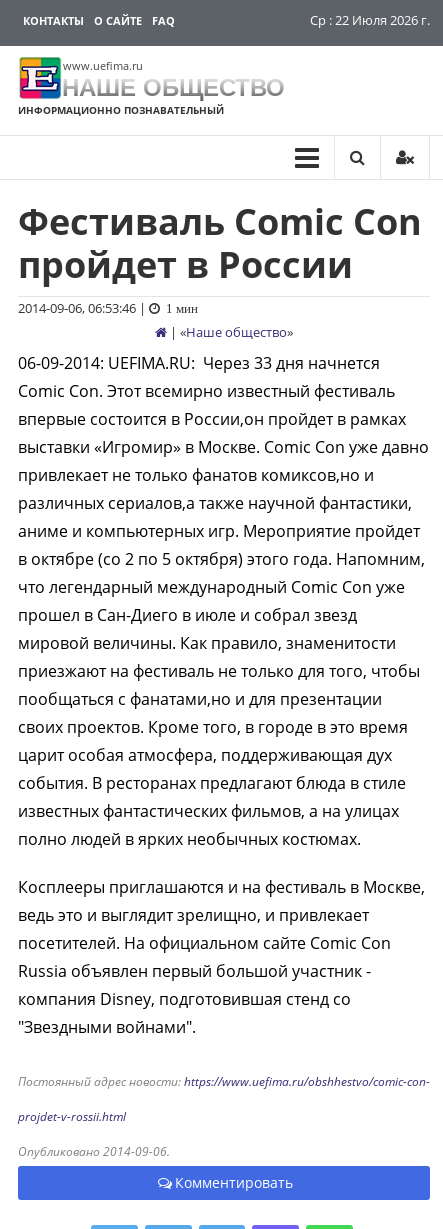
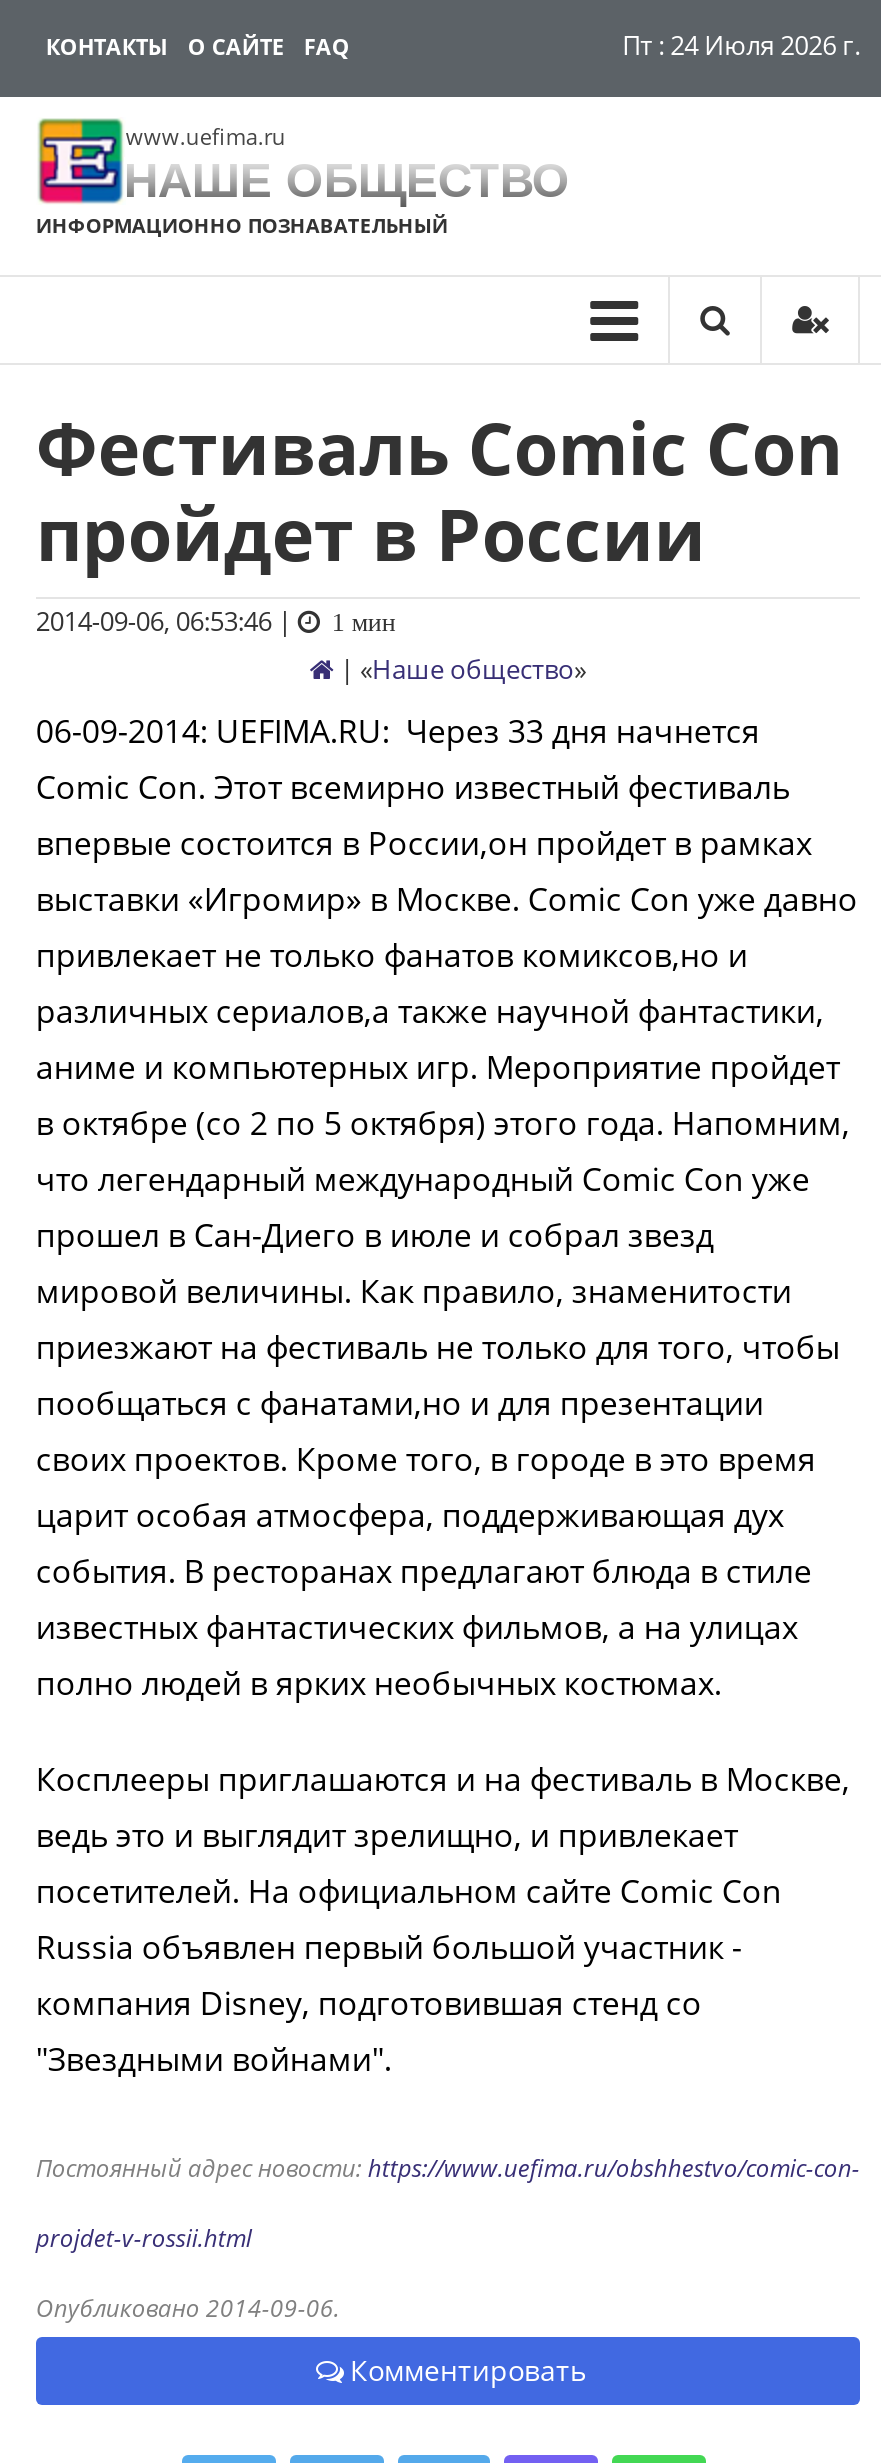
- Ср : 22 Июля 2026 г.
+ Пт : 24 Июля 2026 г.
